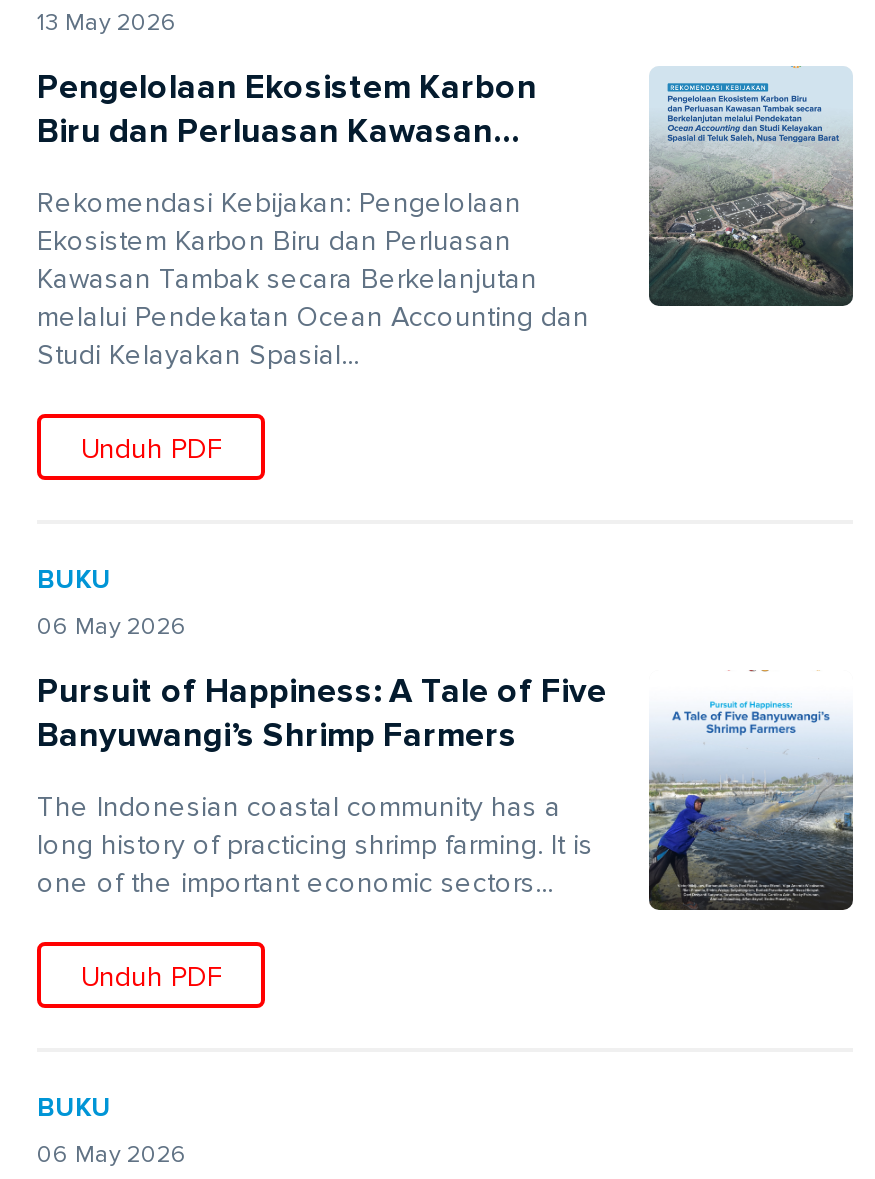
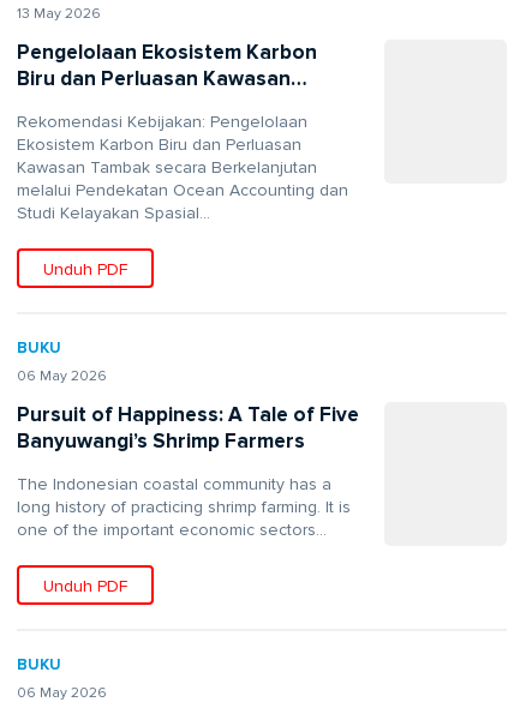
- [image]

- [image]
